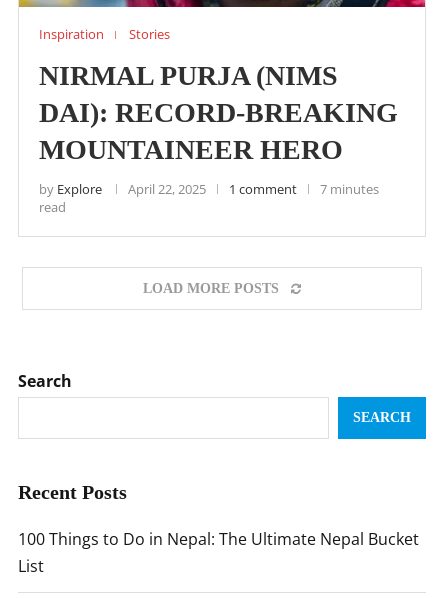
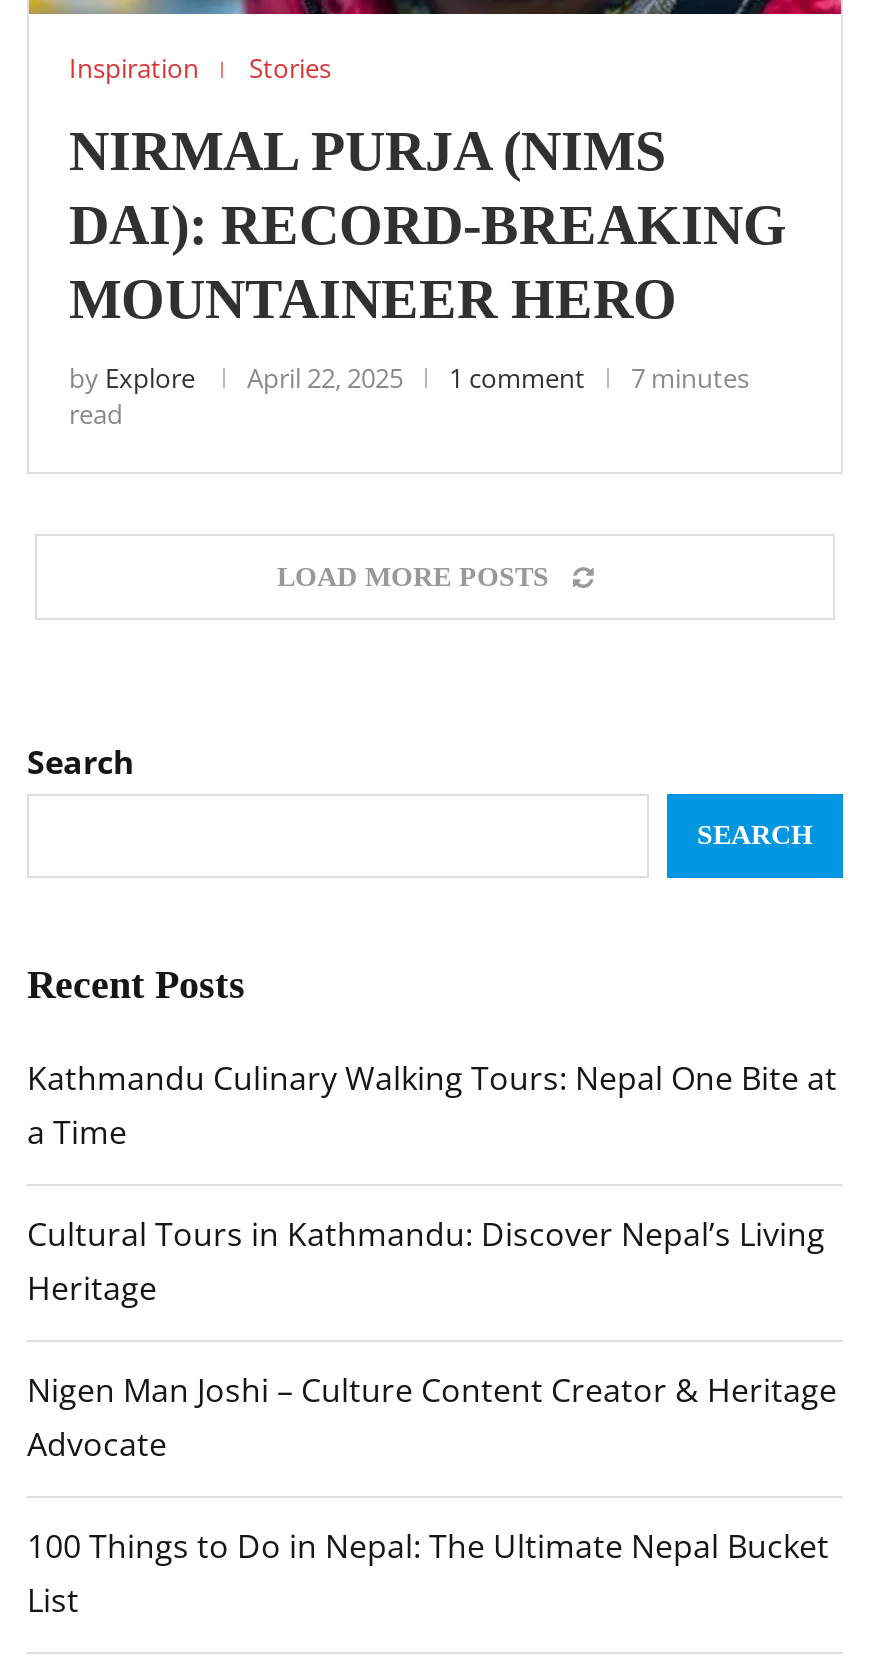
+ Kathmandu Culinary Walking Tours: Nepal One Bite at
+ a Time
+ Cultural Tours in Kathmandu: Discover Nepal’s Living
+ Heritage
+ Nigen Man Joshi – Culture Content Creator & Heritage
+ Advocate
